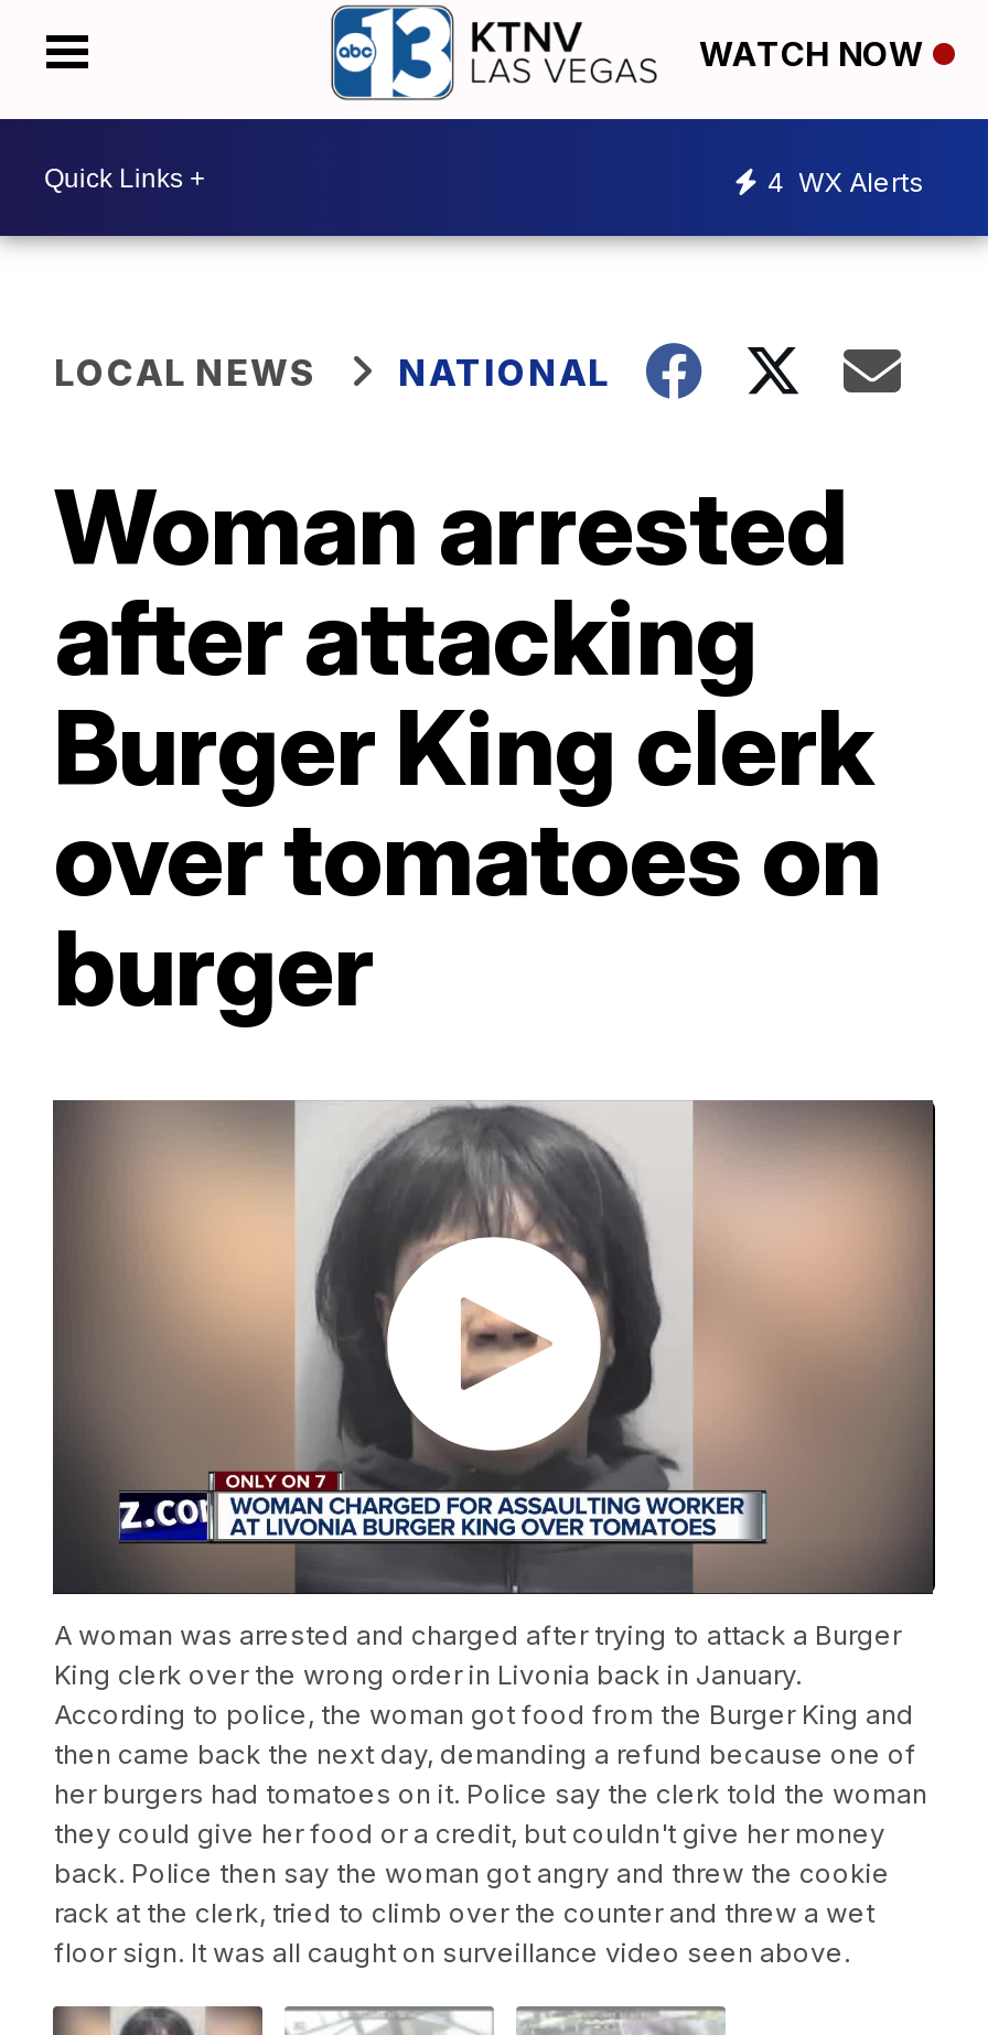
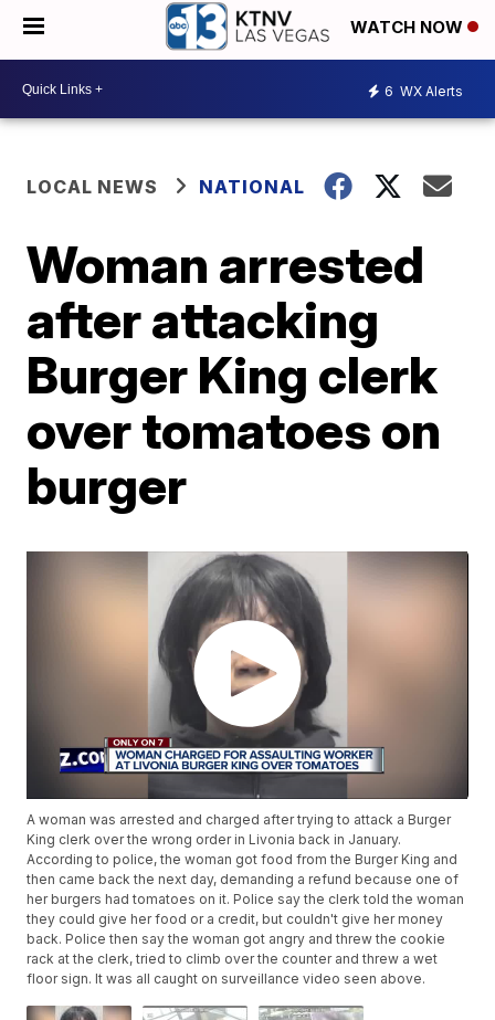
- 4 WX Alerts
+ 6 WX Alerts
